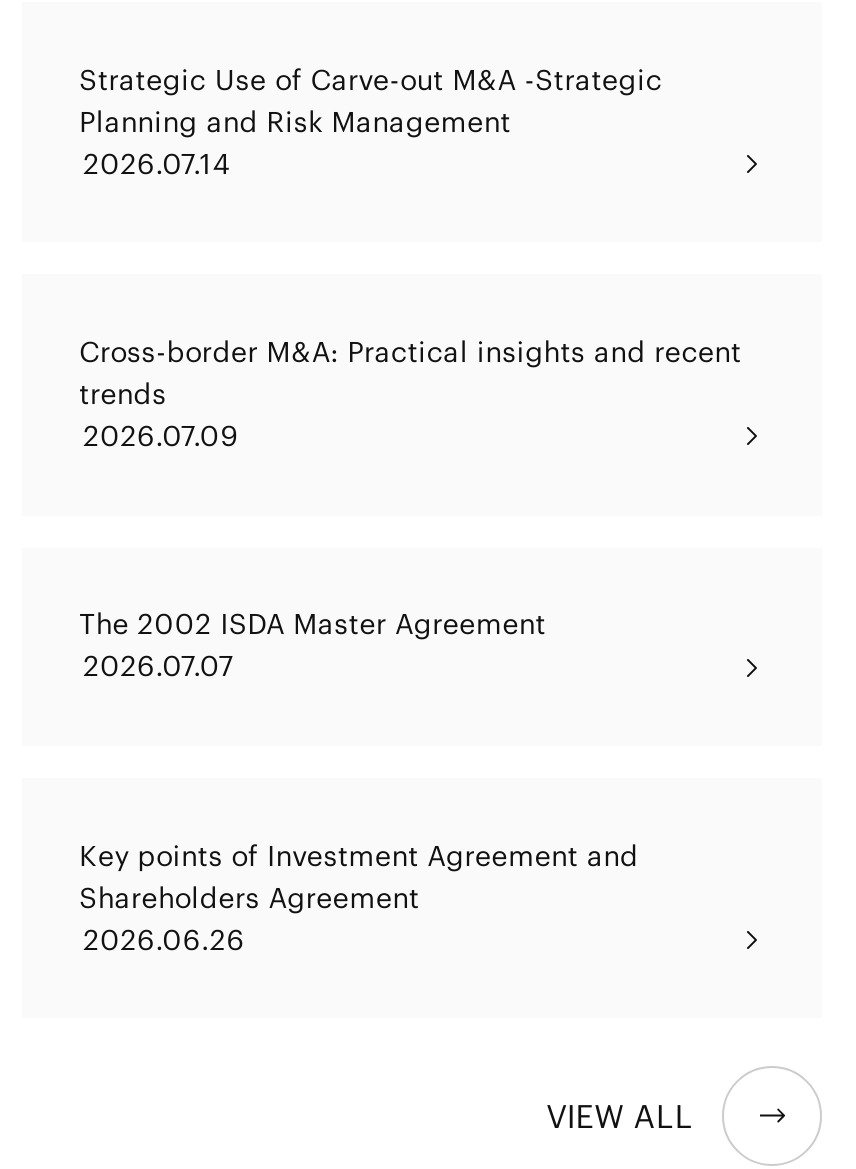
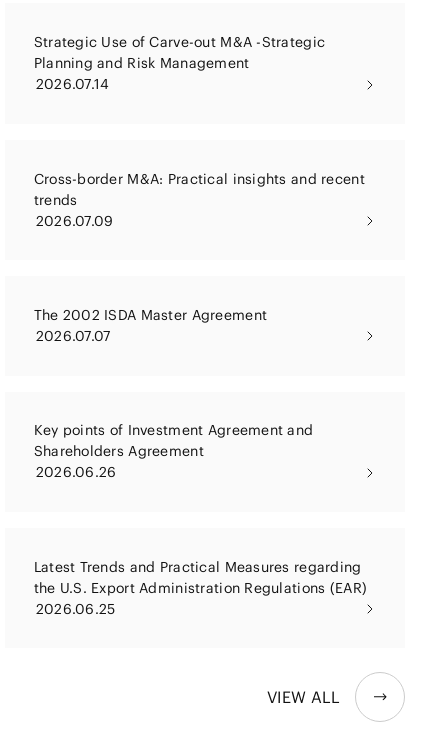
+ Latest Trends and Practical Measures regarding
+ the U.S. Export Administration Regulations (EAR)
+ 2026.06.25
